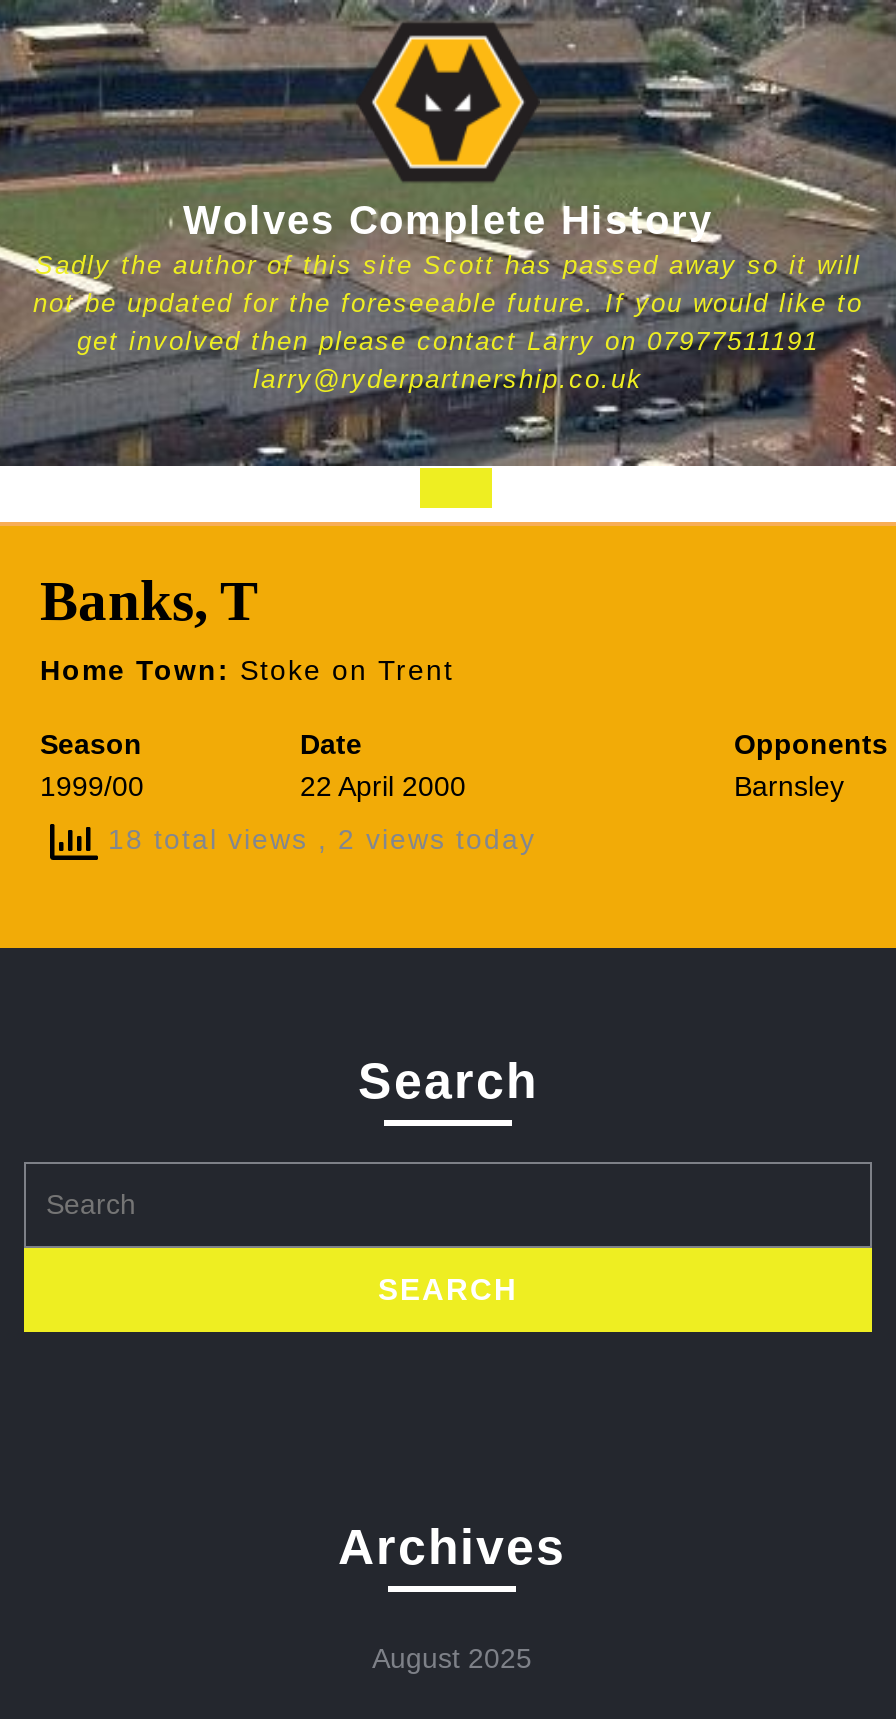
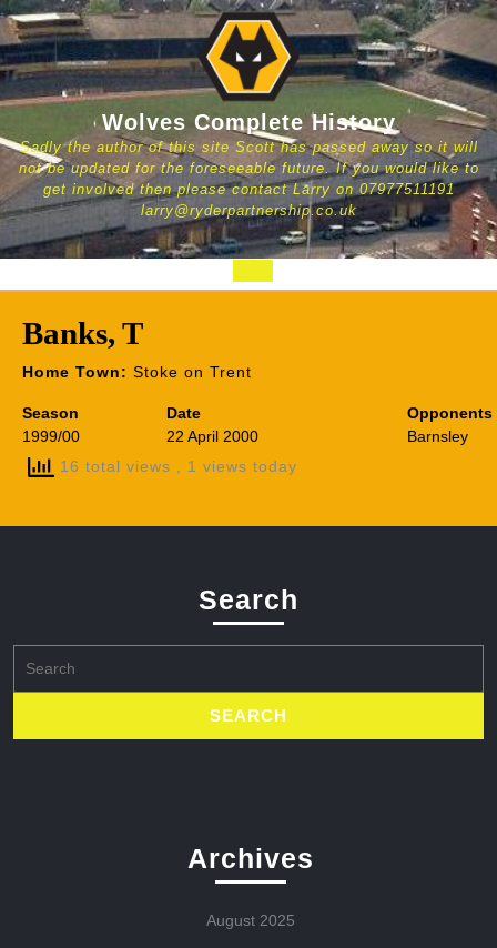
- 18 total views, 2 views today
+ 16 total views, 1 views today
